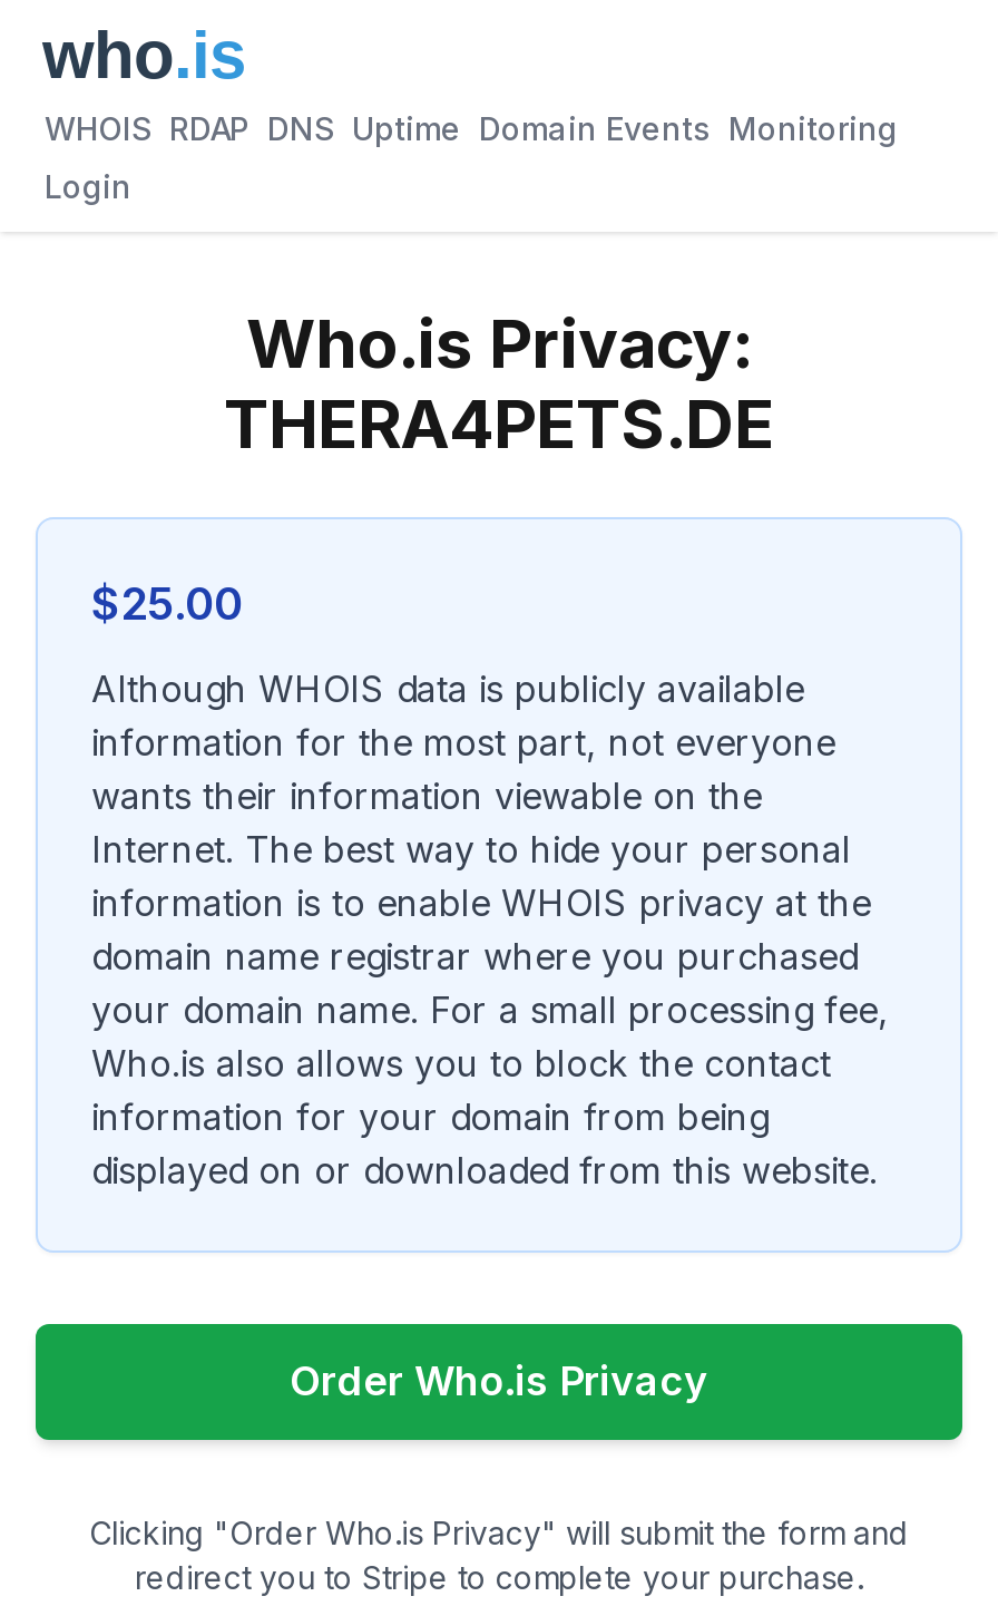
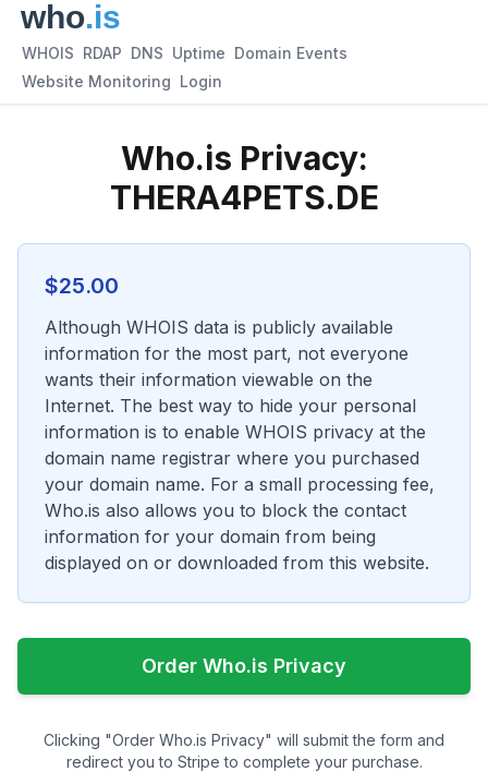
- WHOIS RDAP DNS Uptime Domain Events Monitoring
+ WHOIS RDAP DNS Uptime Domain Events

- Login
+ Website Monitoring Login
